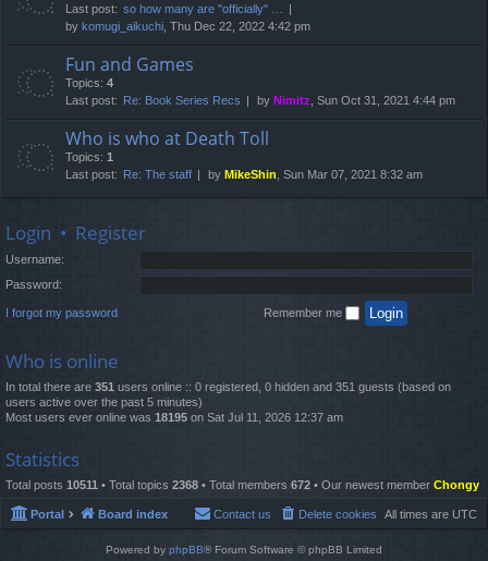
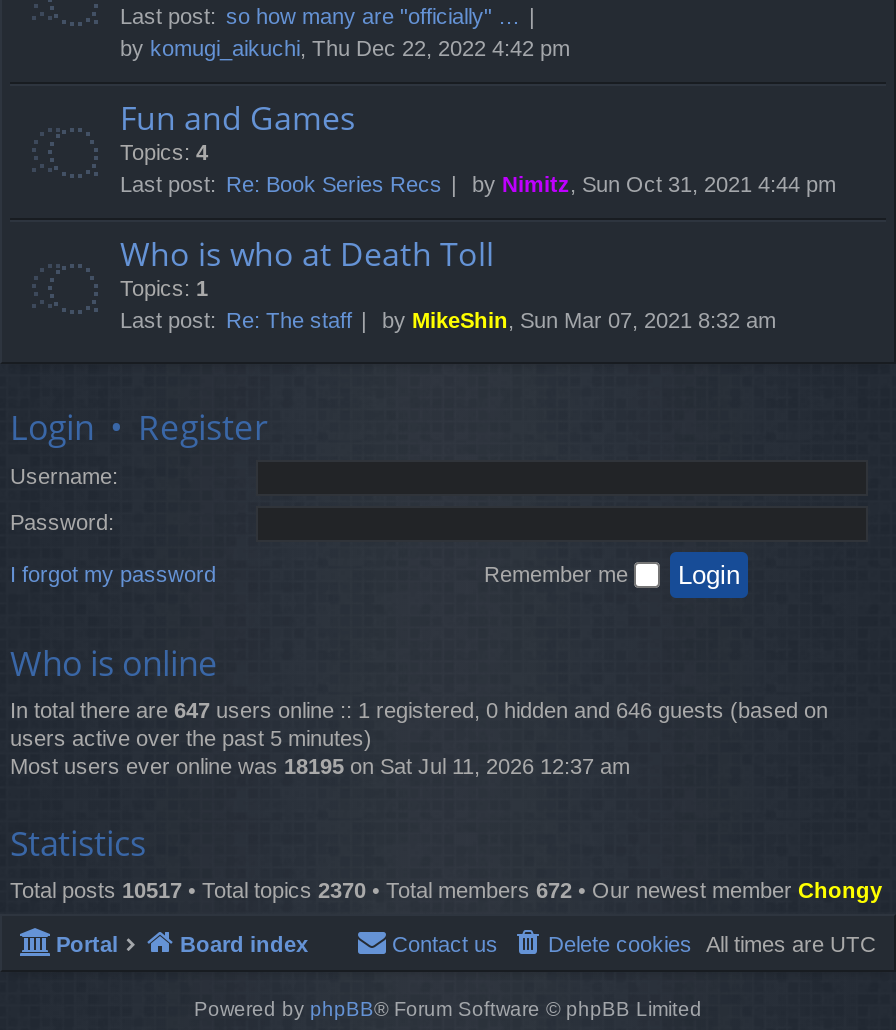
- In total there are 351 users online :: 0 registered, 0 hidden and 351 guests (based on
+ In total there are 647 users online :: 1 registered, 0 hidden and 646 guests (based on

- Total posts 10511 • Total topics 2368 • Total members 672 • Our newest member Chongy
+ Total posts 10517 • Total topics 2370 • Total members 672 • Our newest member Chongy
